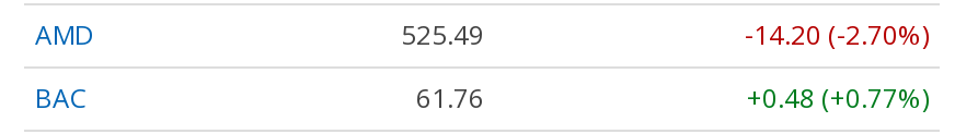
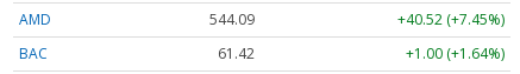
- 525.49
+ 544.09

- -14.20 (-2.70%)
+ +40.52 (+7.45%)

- 61.76
+ 61.42

- +0.48 (+0.77%)
+ +1.00 (+1.64%)
